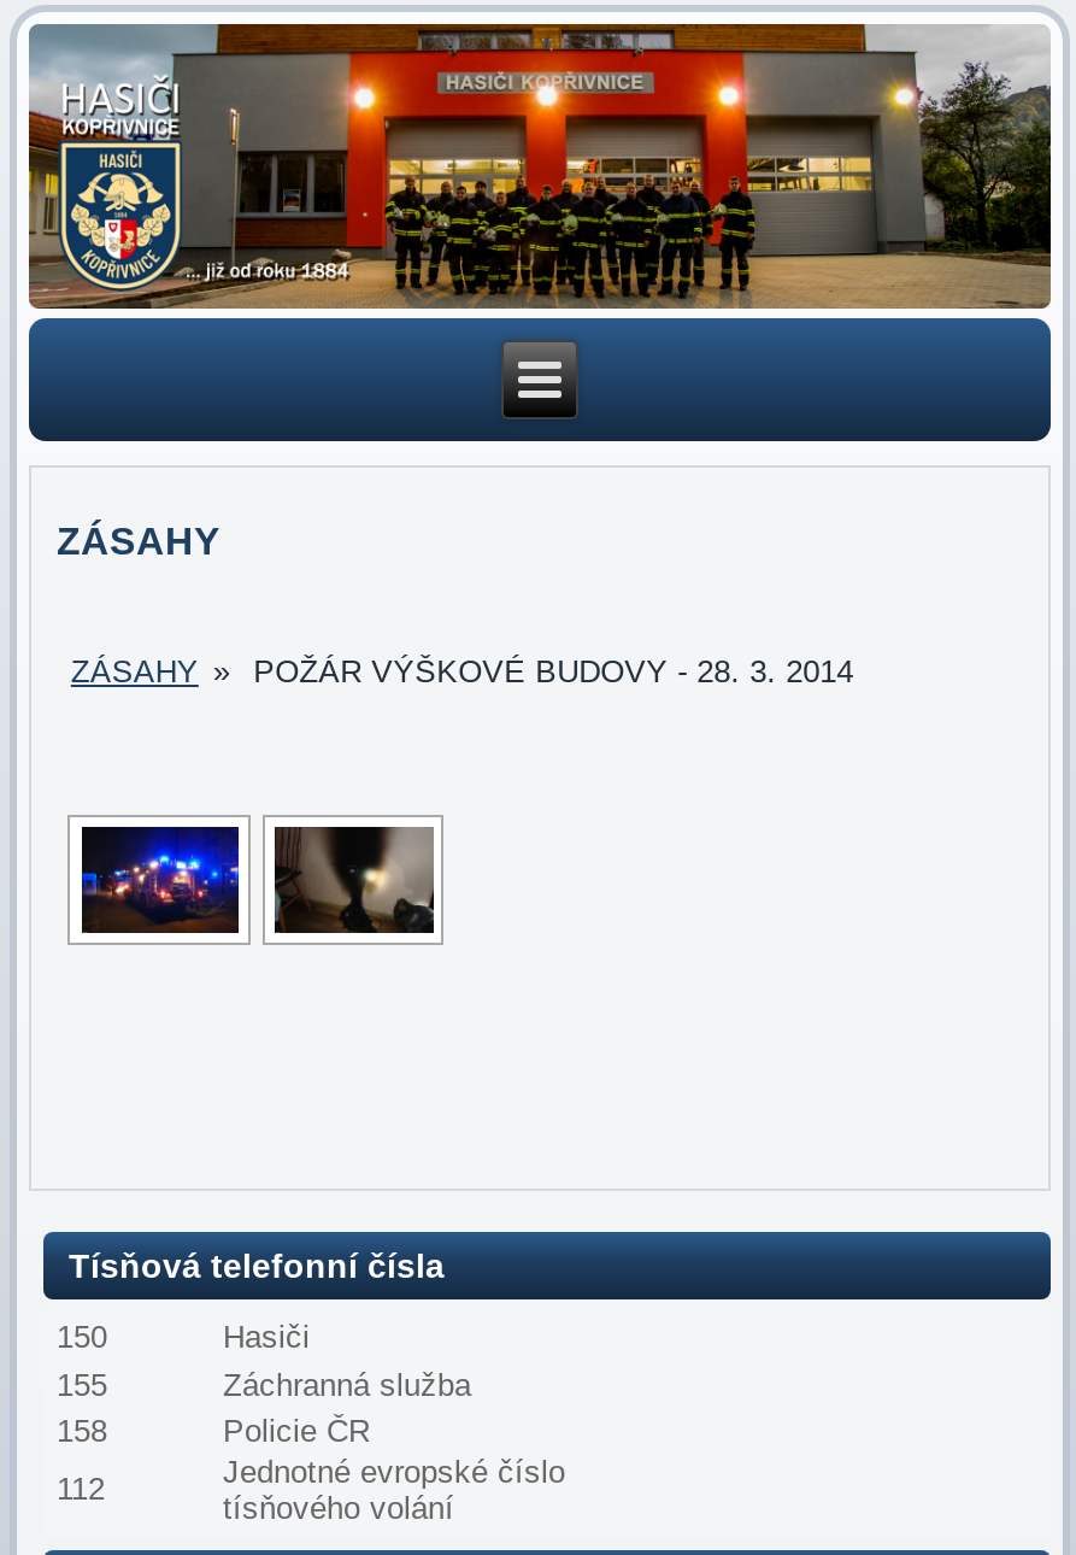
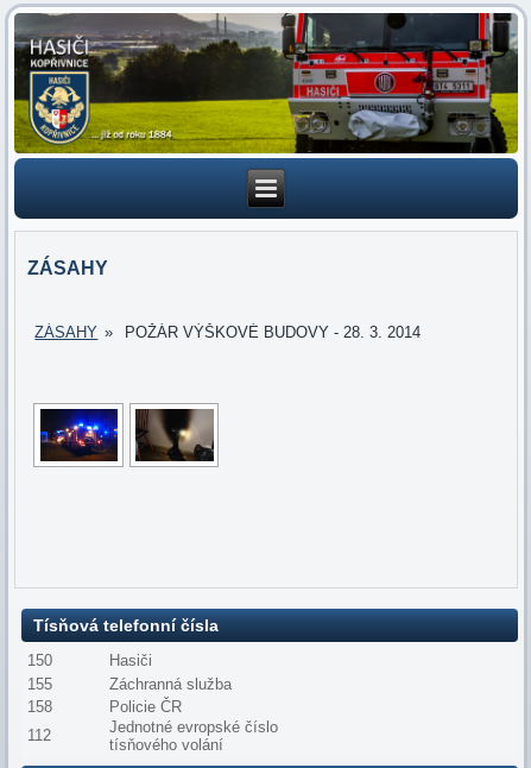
- [image]
+ [image]
